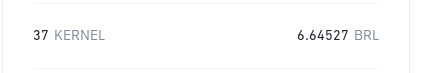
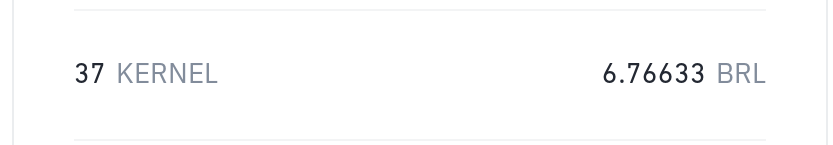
- 6.64527 BRL
+ 6.76633 BRL
